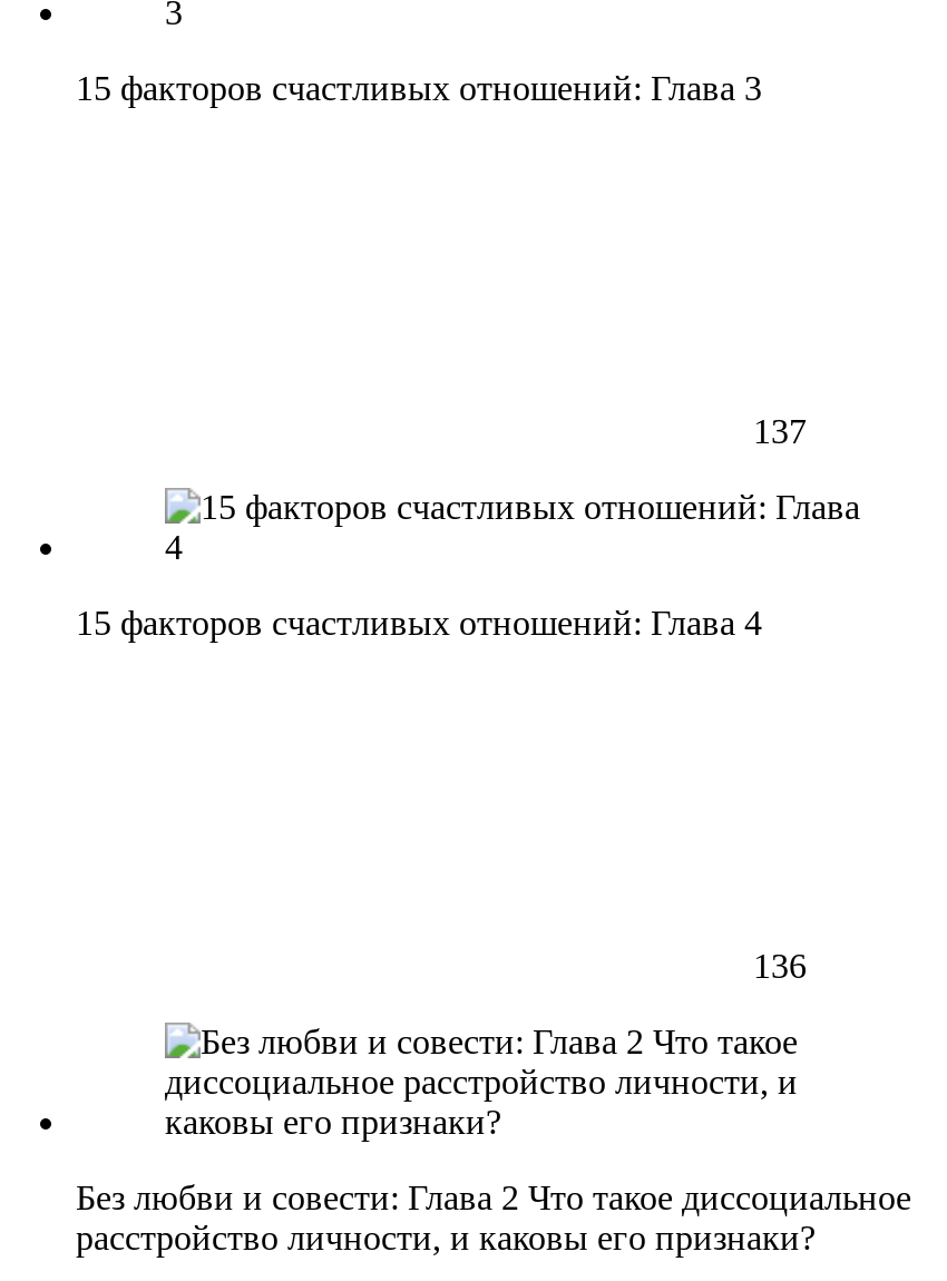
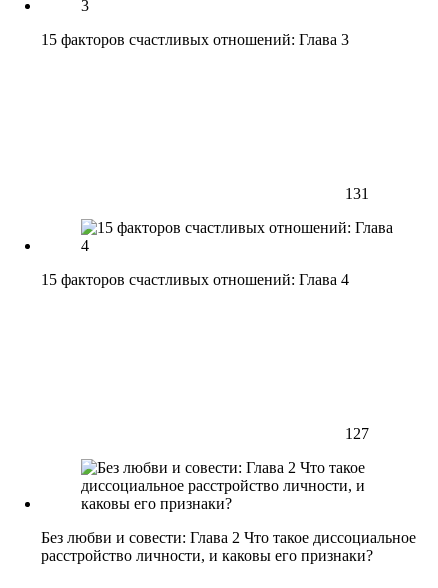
- 137
+ 131

- 136
+ 127
